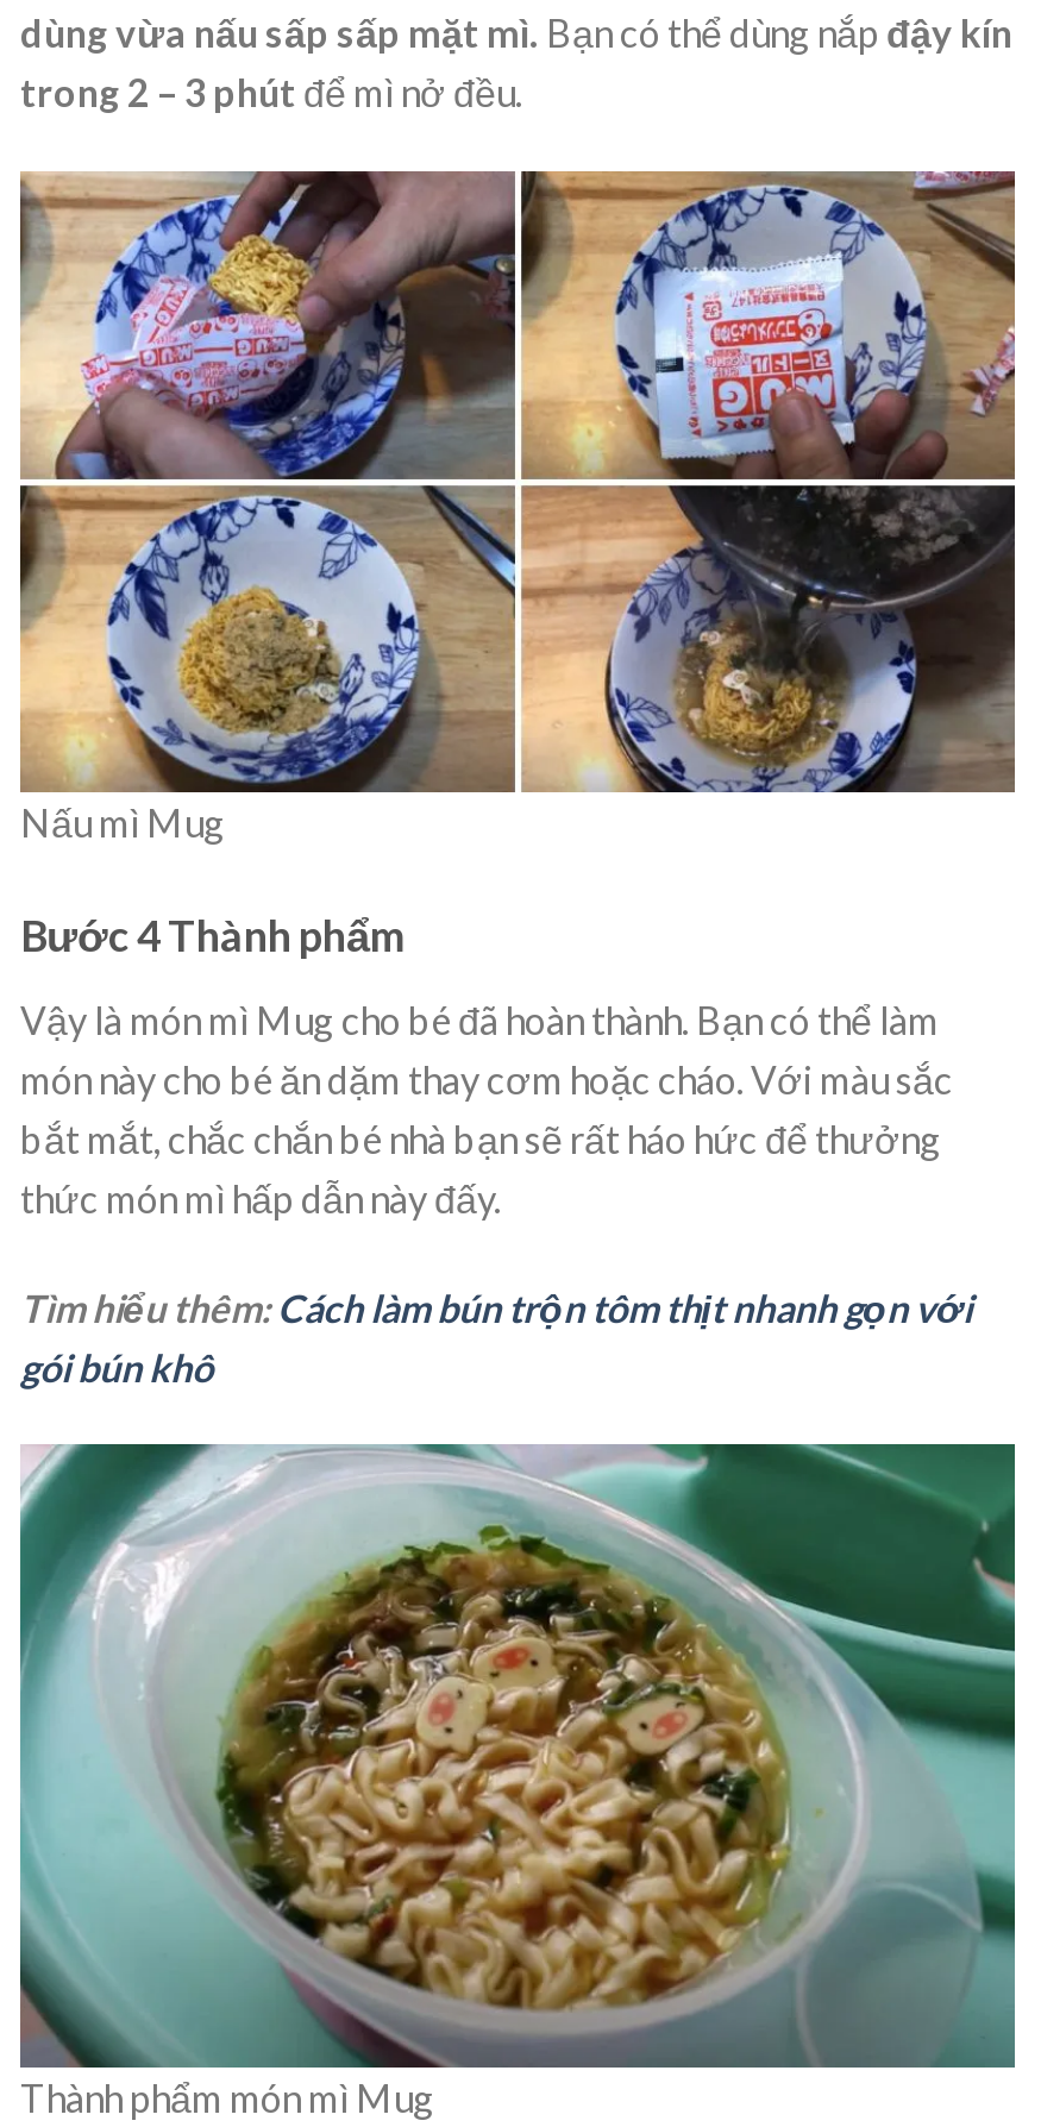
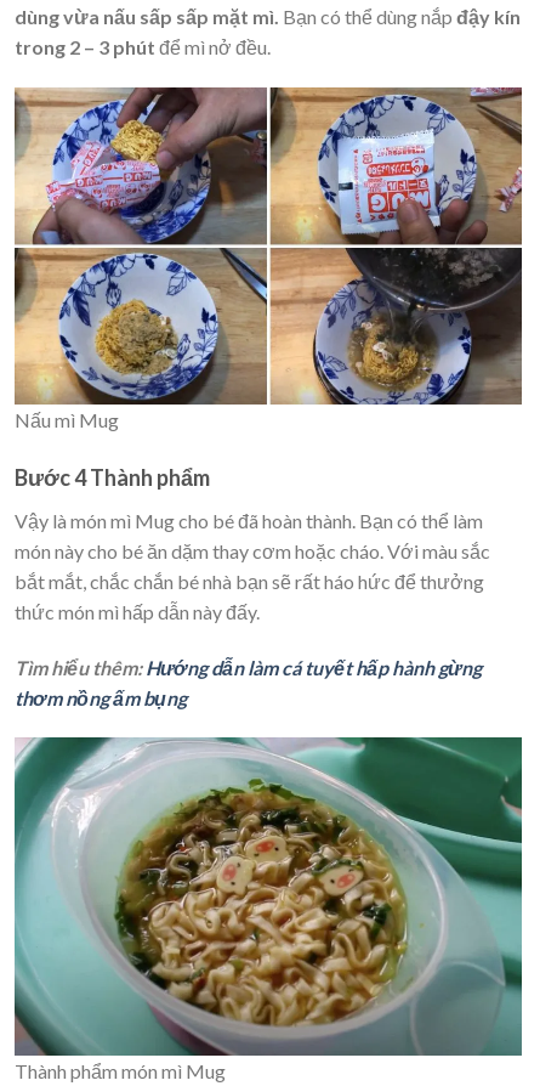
- Tìm hiểu thêm: Cách làm bún trộn tôm thịt nhanh gọn với
- gói bún khô
+ Tìm hiểu thêm: Hướng dẫn làm cá tuyết hấp hành gừng
+ thơm nồng ấm bụng
